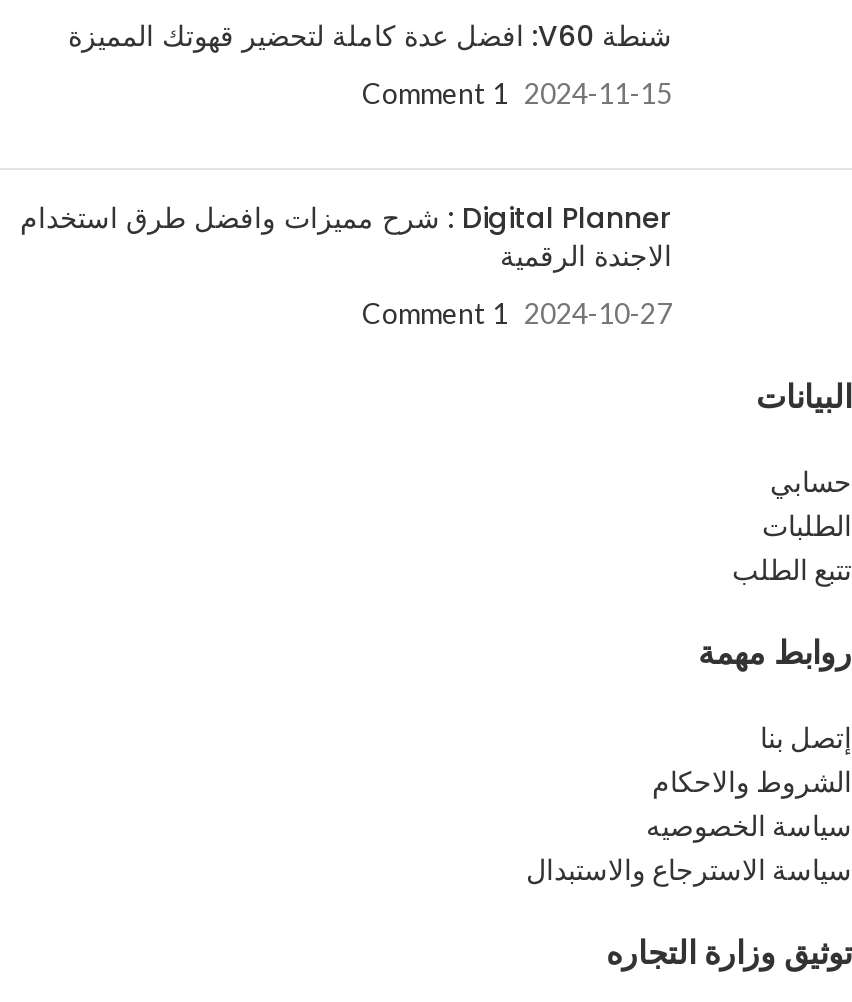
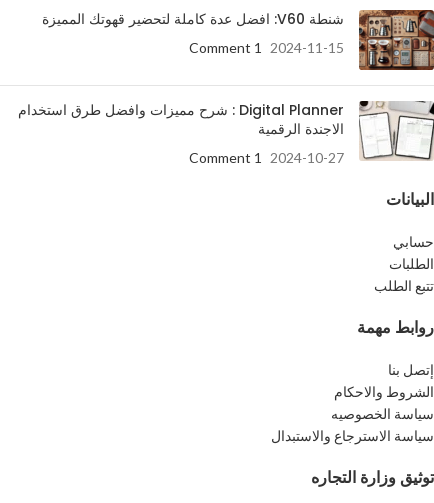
+ [image]

+ [image]
